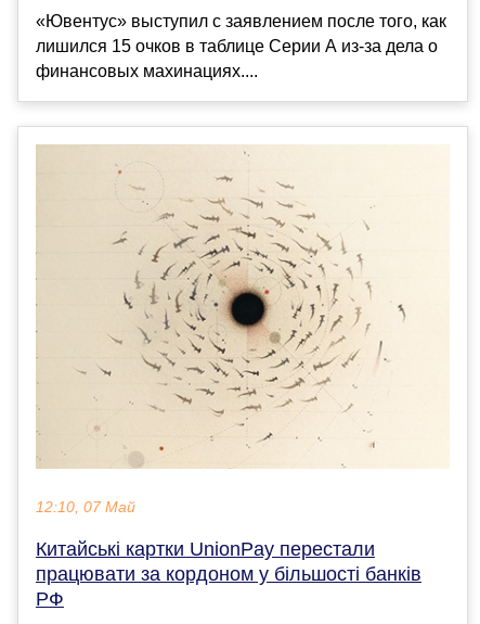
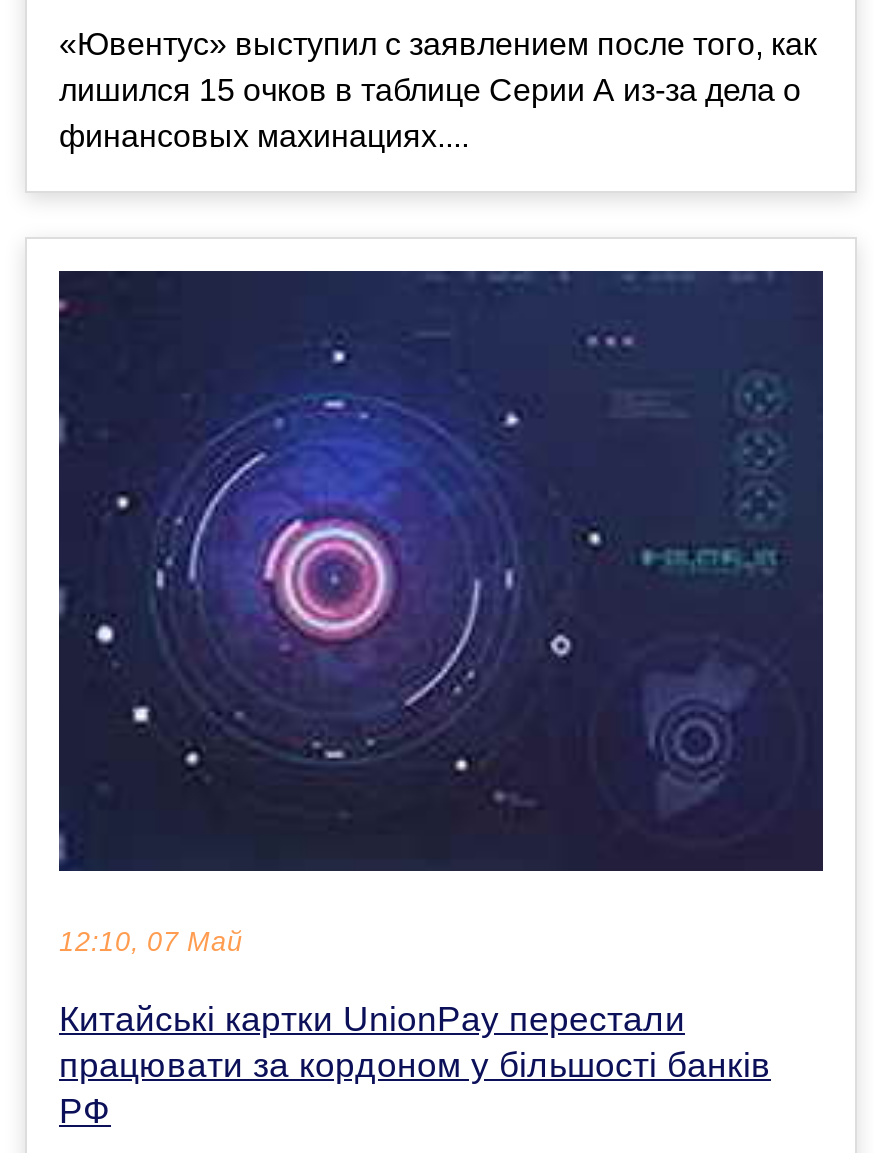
- [image]
+ [image]
